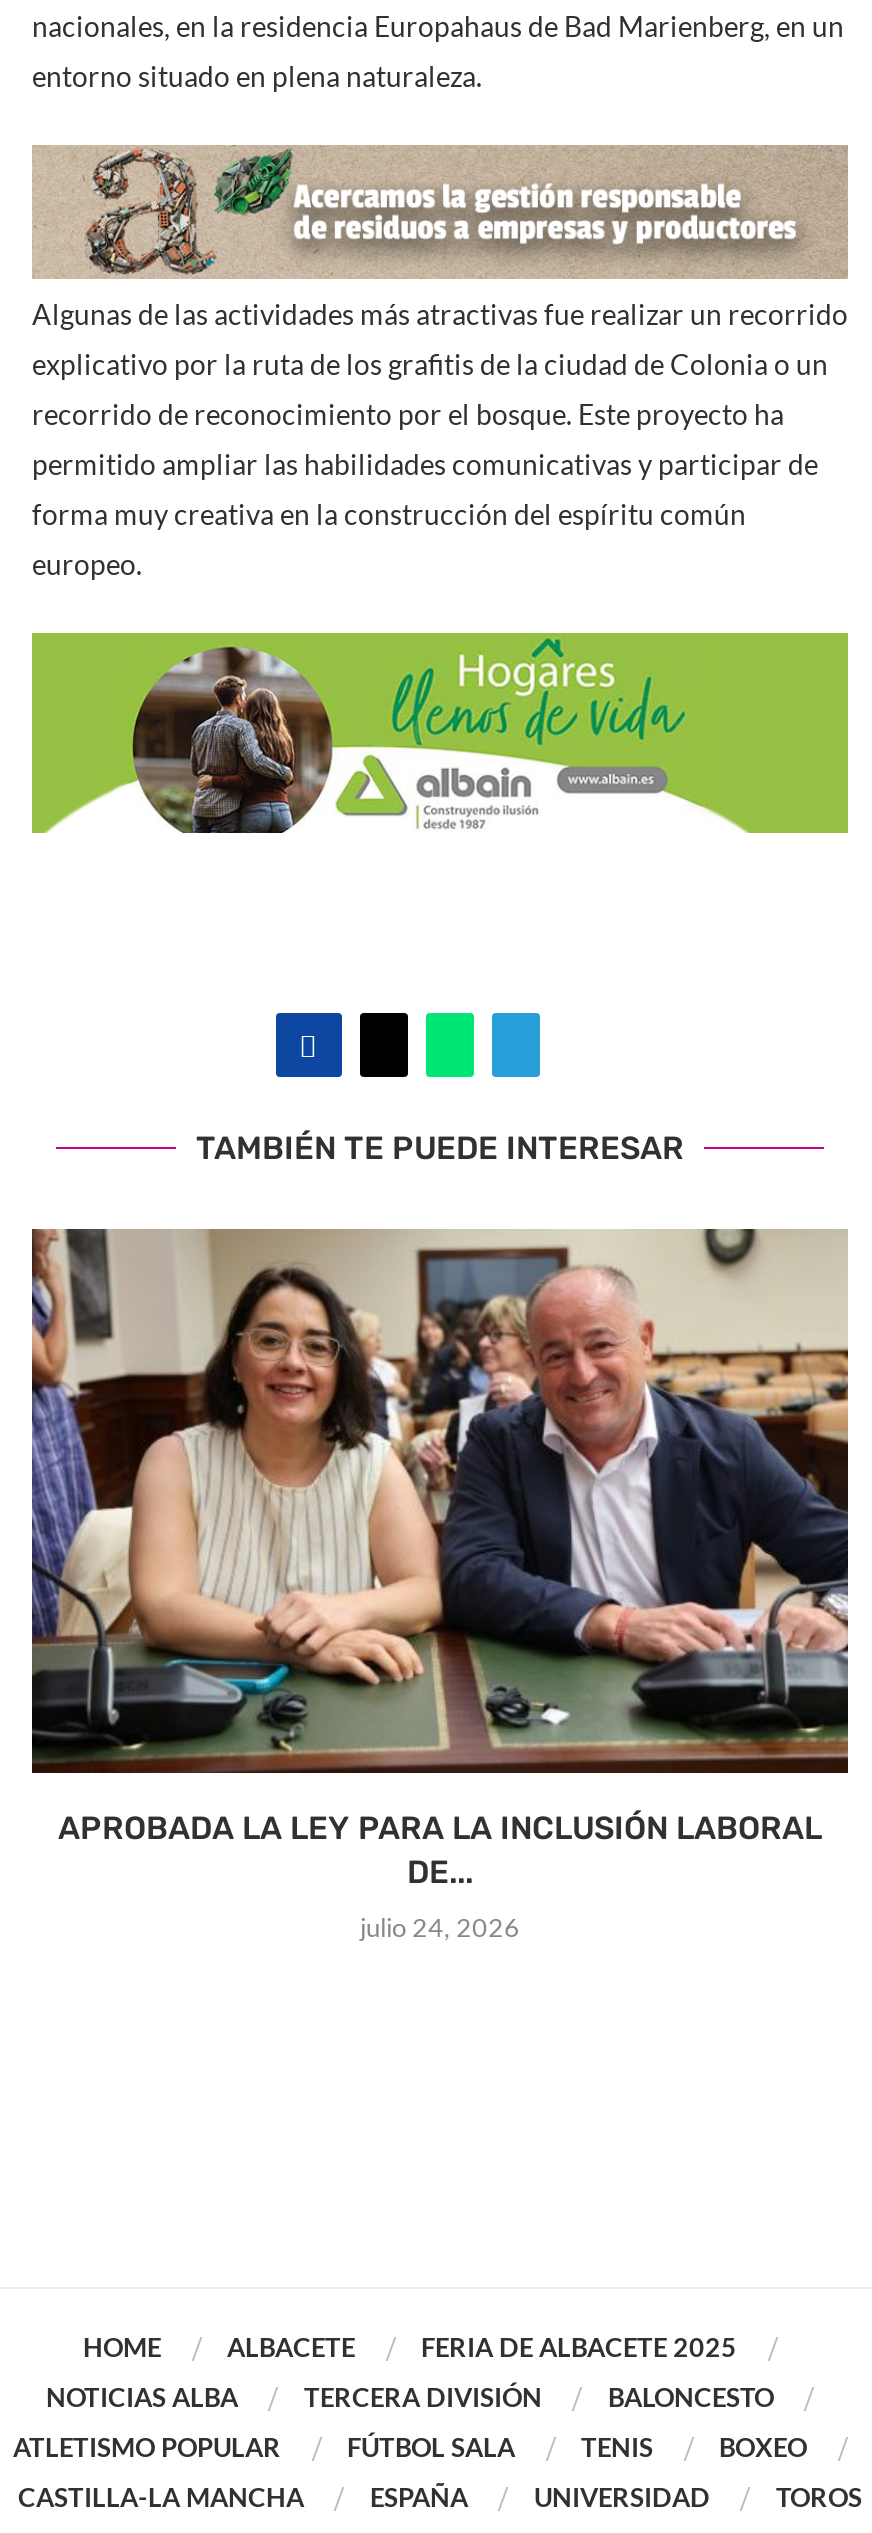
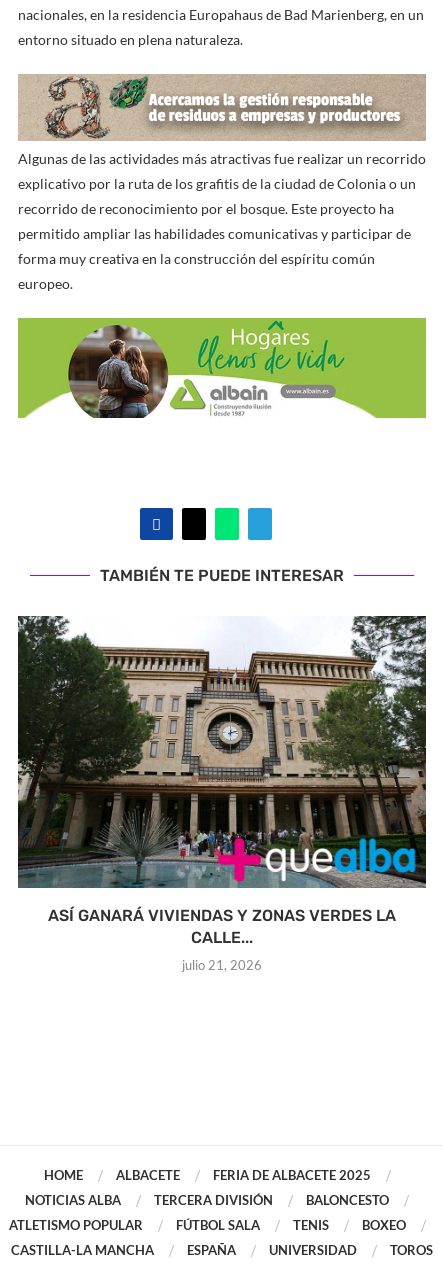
- [image]
- APROBADA LA LEY PARA LA INCLUSIÓN LABORAL
- DE...
+ [image]
+ ASÍ GANARÁ VIVIENDAS Y ZONAS VERDES LA
+ CALLE...

- julio 24, 2026
+ julio 21, 2026
